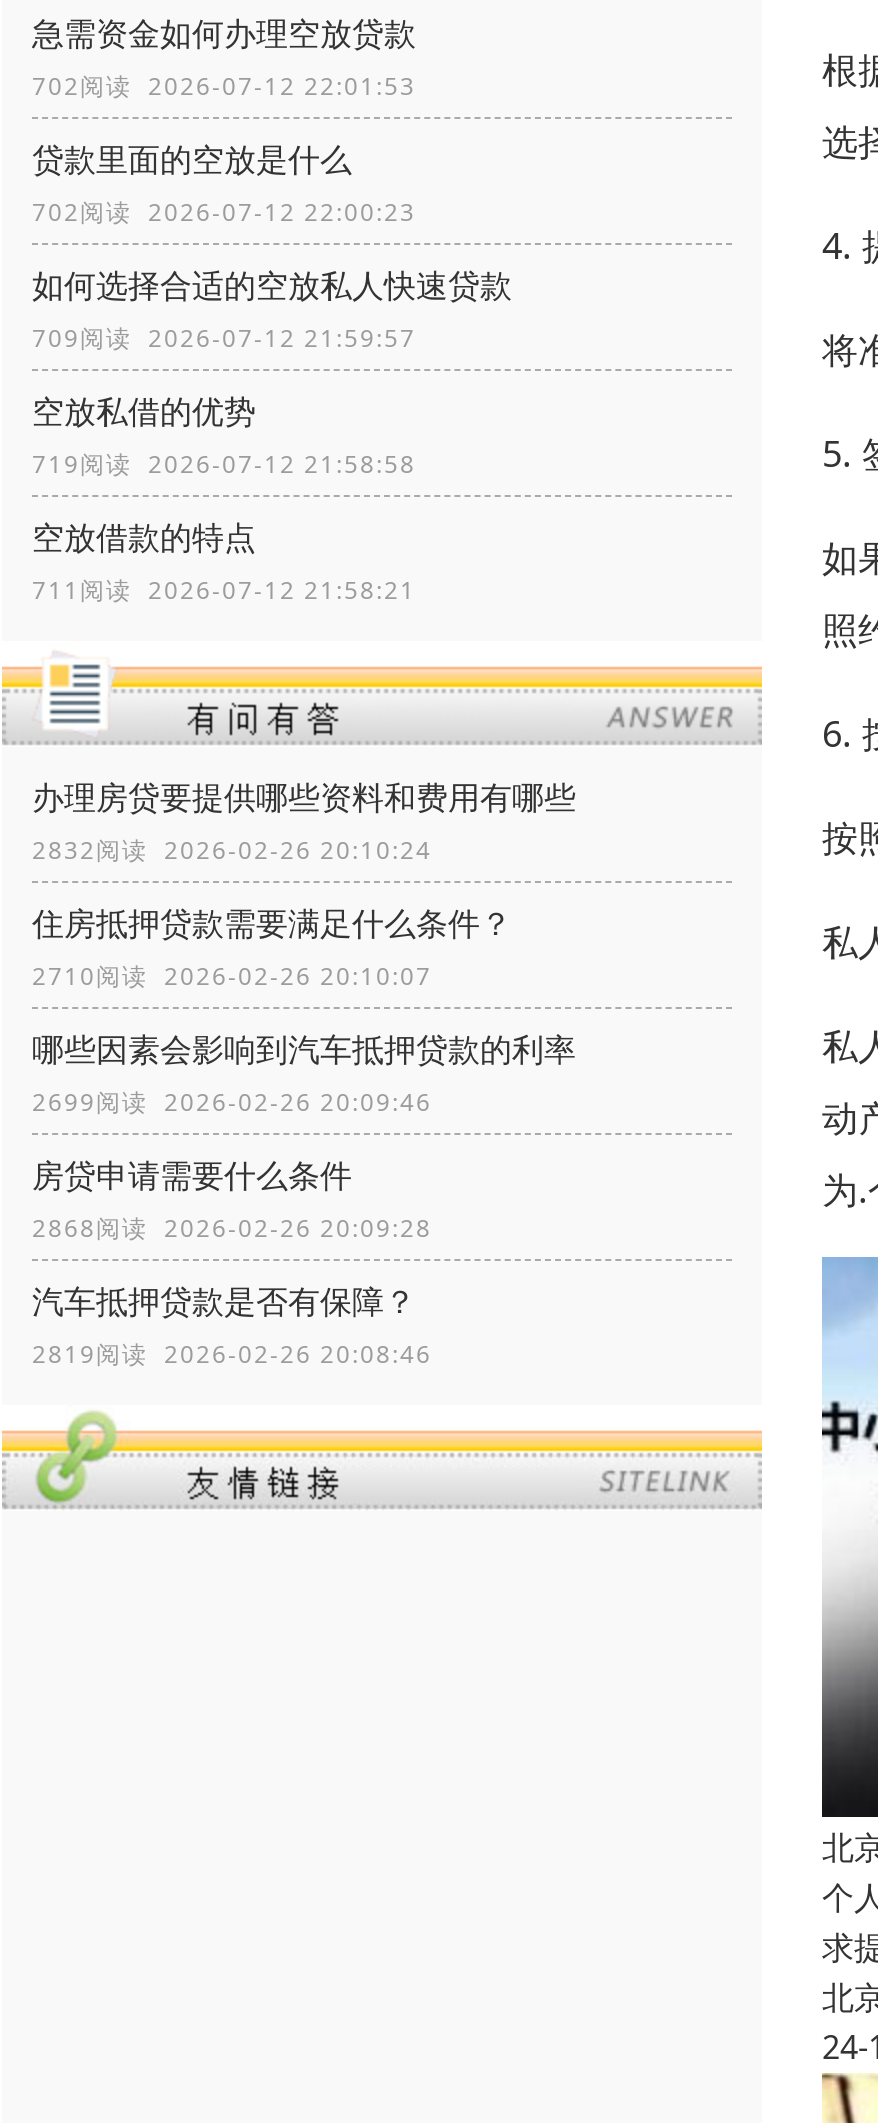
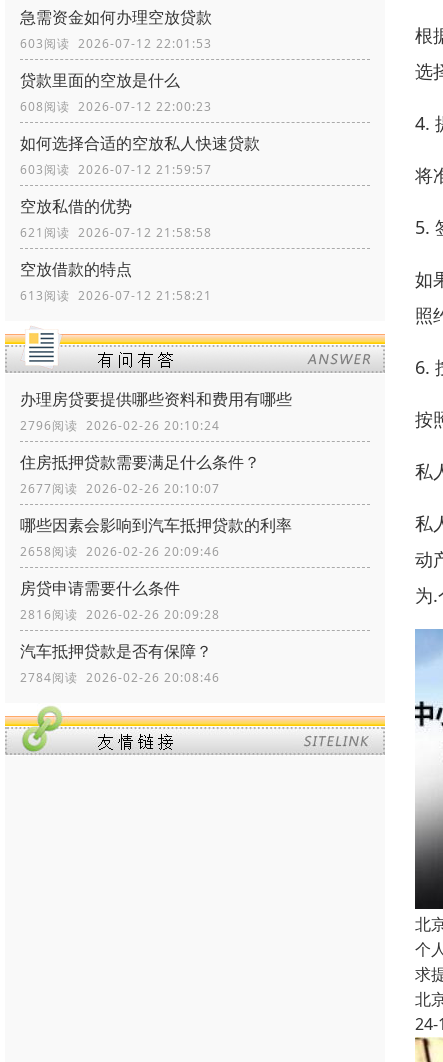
- 702阅读 2026-07-12 22:01:53
+ 603阅读 2026-07-12 22:01:53

- 702阅读 2026-07-12 22:00:23
+ 608阅读 2026-07-12 22:00:23

- 709阅读 2026-07-12 21:59:57
+ 603阅读 2026-07-12 21:59:57

- 719阅读 2026-07-12 21:58:58
+ 621阅读 2026-07-12 21:58:58

- 711阅读 2026-07-12 21:58:21
+ 613阅读 2026-07-12 21:58:21

- 2832阅读 2026-02-26 20:10:24
+ 2796阅读 2026-02-26 20:10:24

- 2710阅读 2026-02-26 20:10:07
+ 2677阅读 2026-02-26 20:10:07

- 2699阅读 2026-02-26 20:09:46
+ 2658阅读 2026-02-26 20:09:46

- 2868阅读 2026-02-26 20:09:28
+ 2816阅读 2026-02-26 20:09:28

- 2819阅读 2026-02-26 20:08:46
+ 2784阅读 2026-02-26 20:08:46
